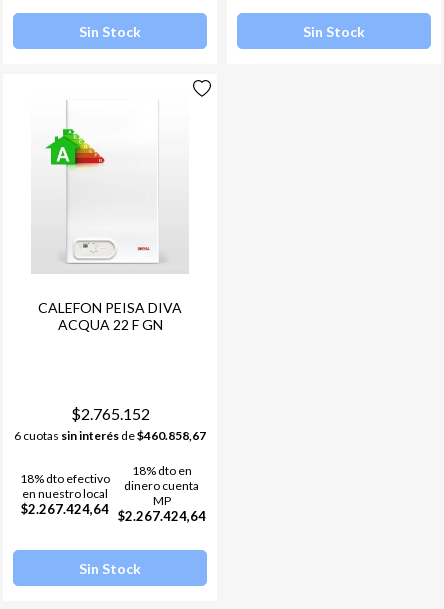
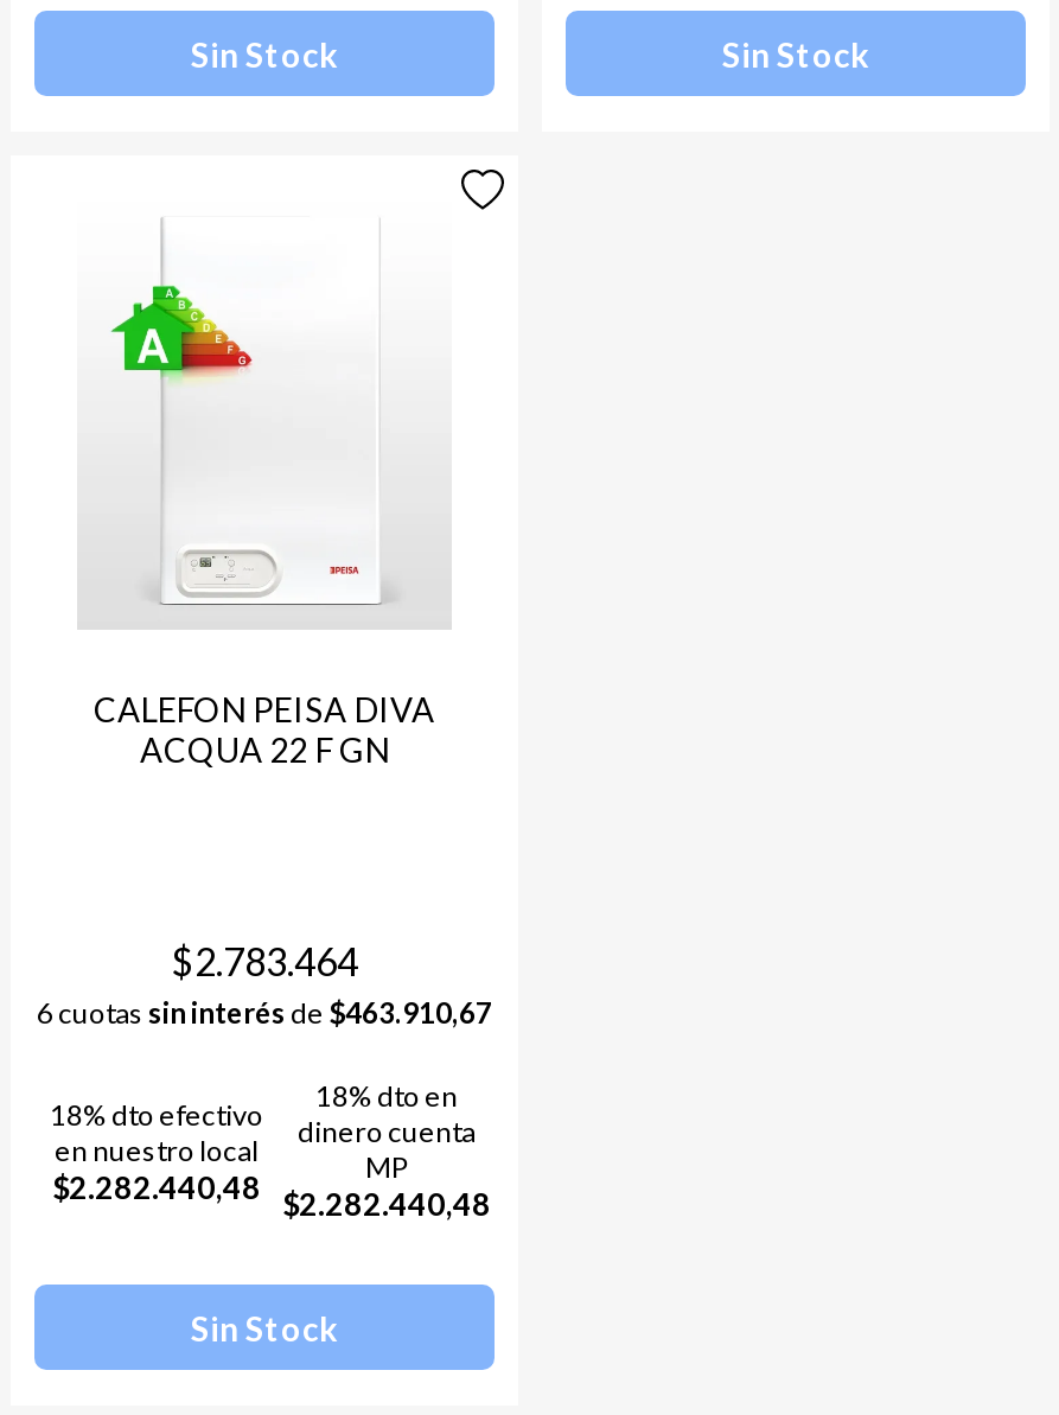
- $2.765.152
+ $2.783.464

- 6 cuotas sin interés de $460.858,67
+ 6 cuotas sin interés de $463.910,67

- $2.267.424,64
+ $2.282.440,48

- $2.267.424,64
+ $2.282.440,48
